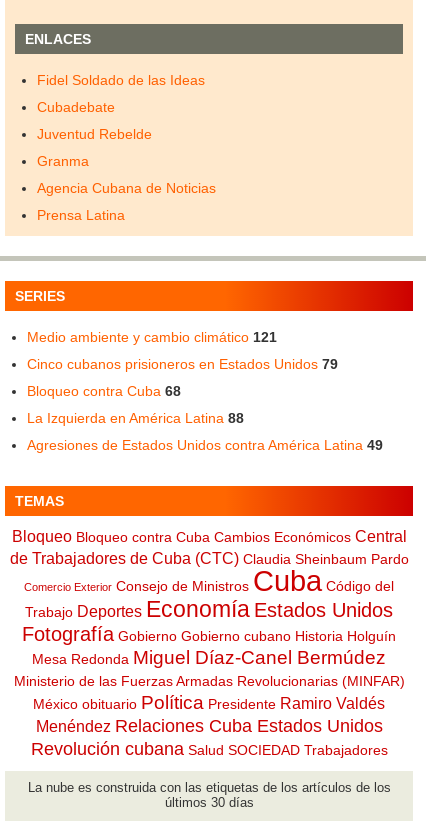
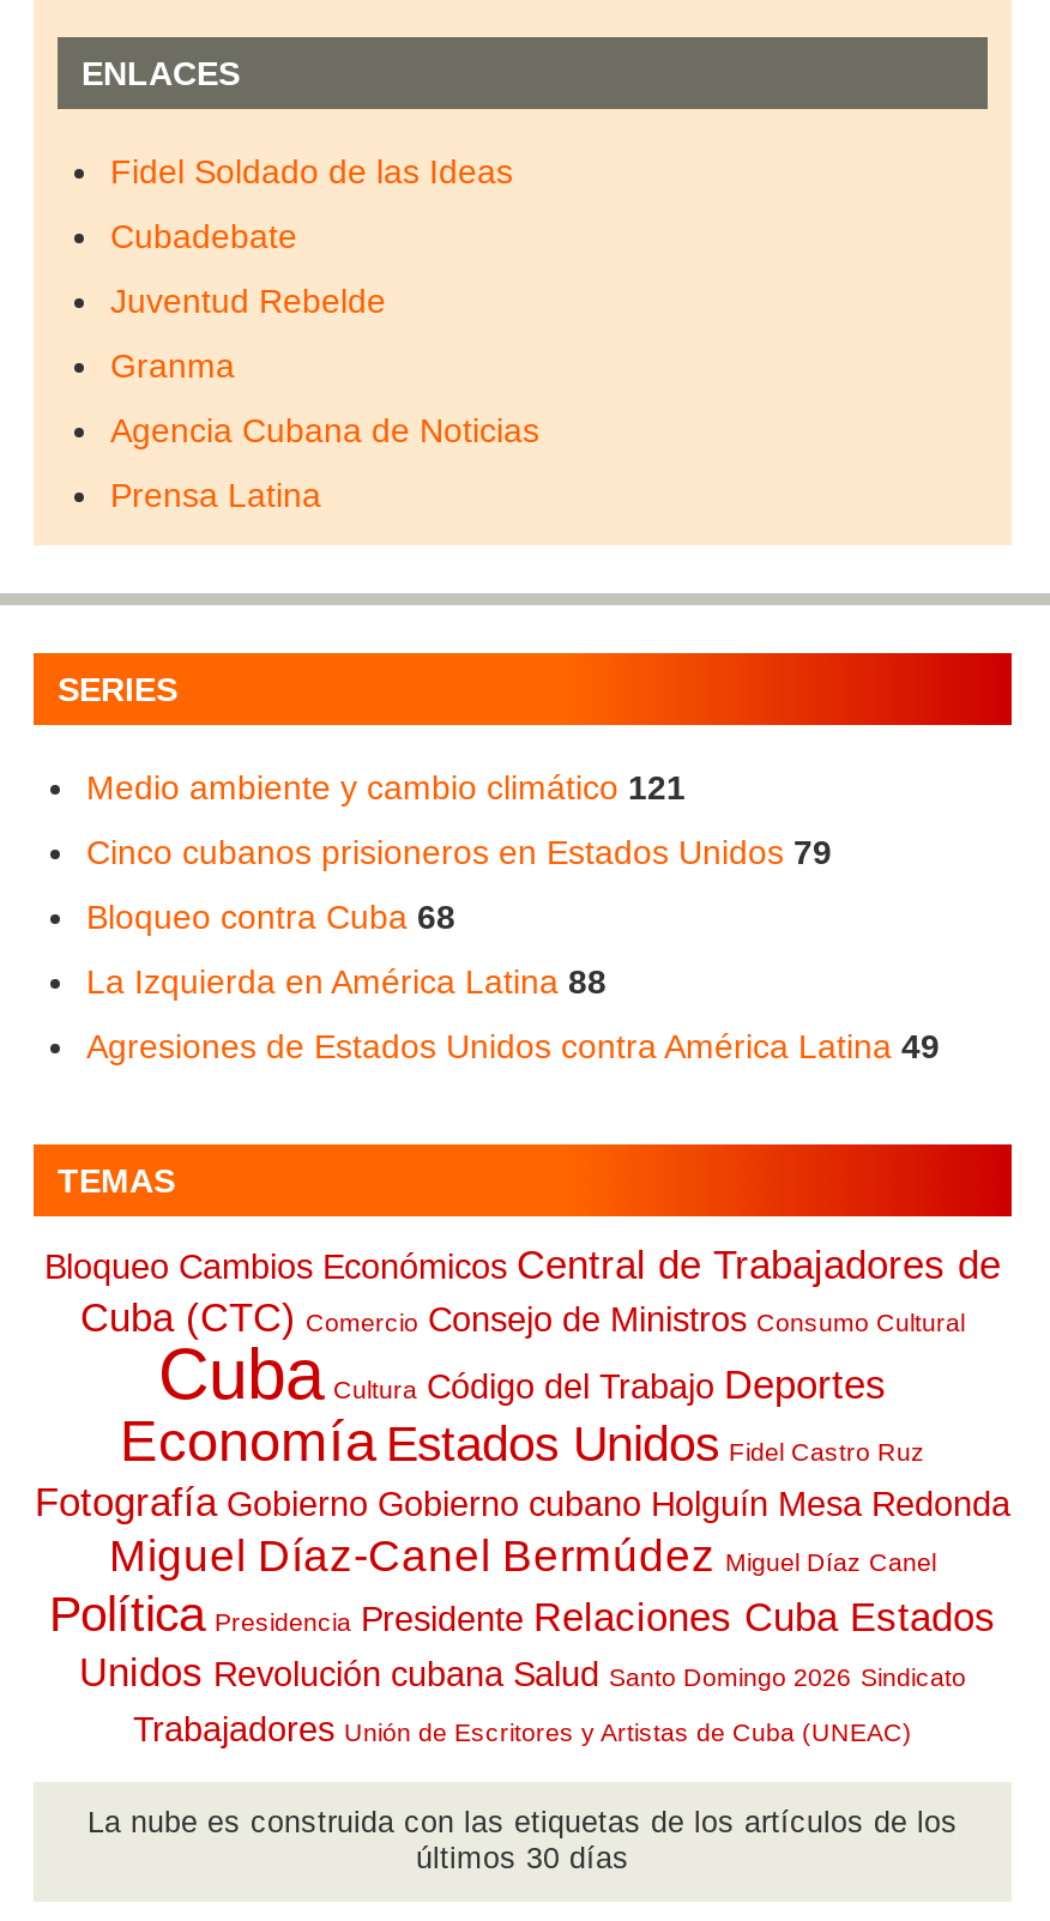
- Bloqueo Bloqueo contra Cuba Cambios Económicos Central
- de Trabajadores de Cuba (CTC) Claudia Sheinbaum Pardo
- Comercio Exterior Consejo de Ministros Cuba Código del
- Trabajo Deportes Economía Estados Unidos
- Fotografía Gobierno Gobierno cubano Historia Holguín
- Mesa Redonda Miguel Díaz-Canel Bermúdez
- Ministerio de las Fuerzas Armadas Revolucionarias (MINFAR)
- México obituario Política Presidente Ramiro Valdés
- Menéndez Relaciones Cuba Estados Unidos
- Revolución cubana Salud SOCIEDAD Trabajadores
+ Bloqueo Cambios Económicos Central de Trabajadores de
+ Cuba (CTC) Comercio Consejo de Ministros Consumo Cultural
+ Cuba Cultura Código del Trabajo Deportes
+ Economía Estados Unidos Fidel Castro Ruz
+ Fotografía Gobierno Gobierno cubano Holguín Mesa Redonda
+ Miguel Díaz-Canel Bermúdez Miguel Díaz Canel
+ Política Presidencia Presidente Relaciones Cuba Estados
+ Unidos Revolución cubana Salud Santo Domingo 2026 Sindicato
+ Trabajadores Unión de Escritores y Artistas de Cuba (UNEAC)
